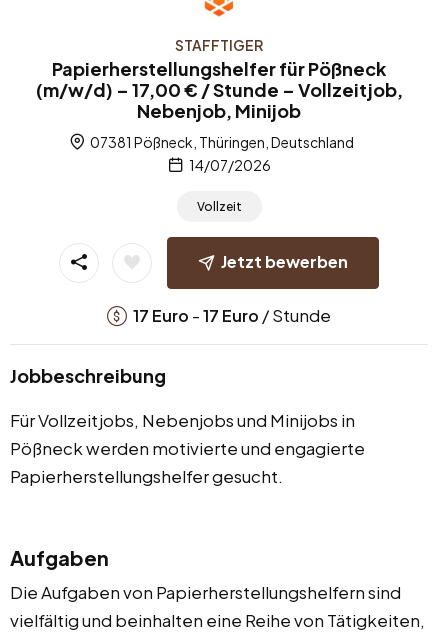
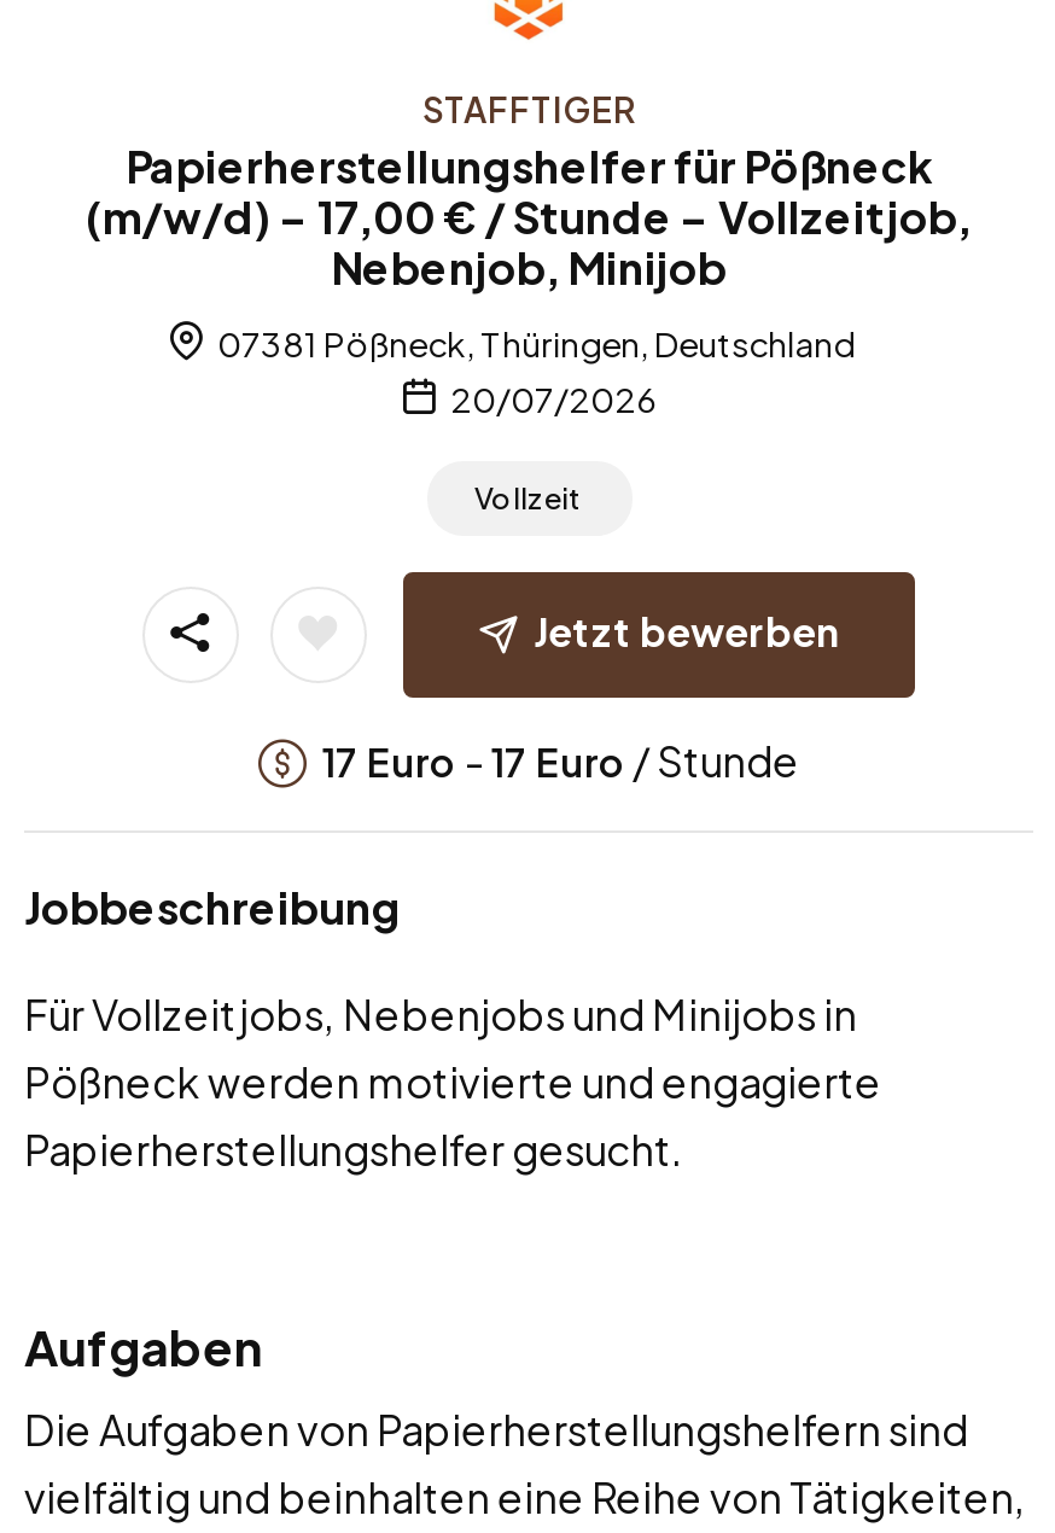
- 14/07/2026
+ 20/07/2026
